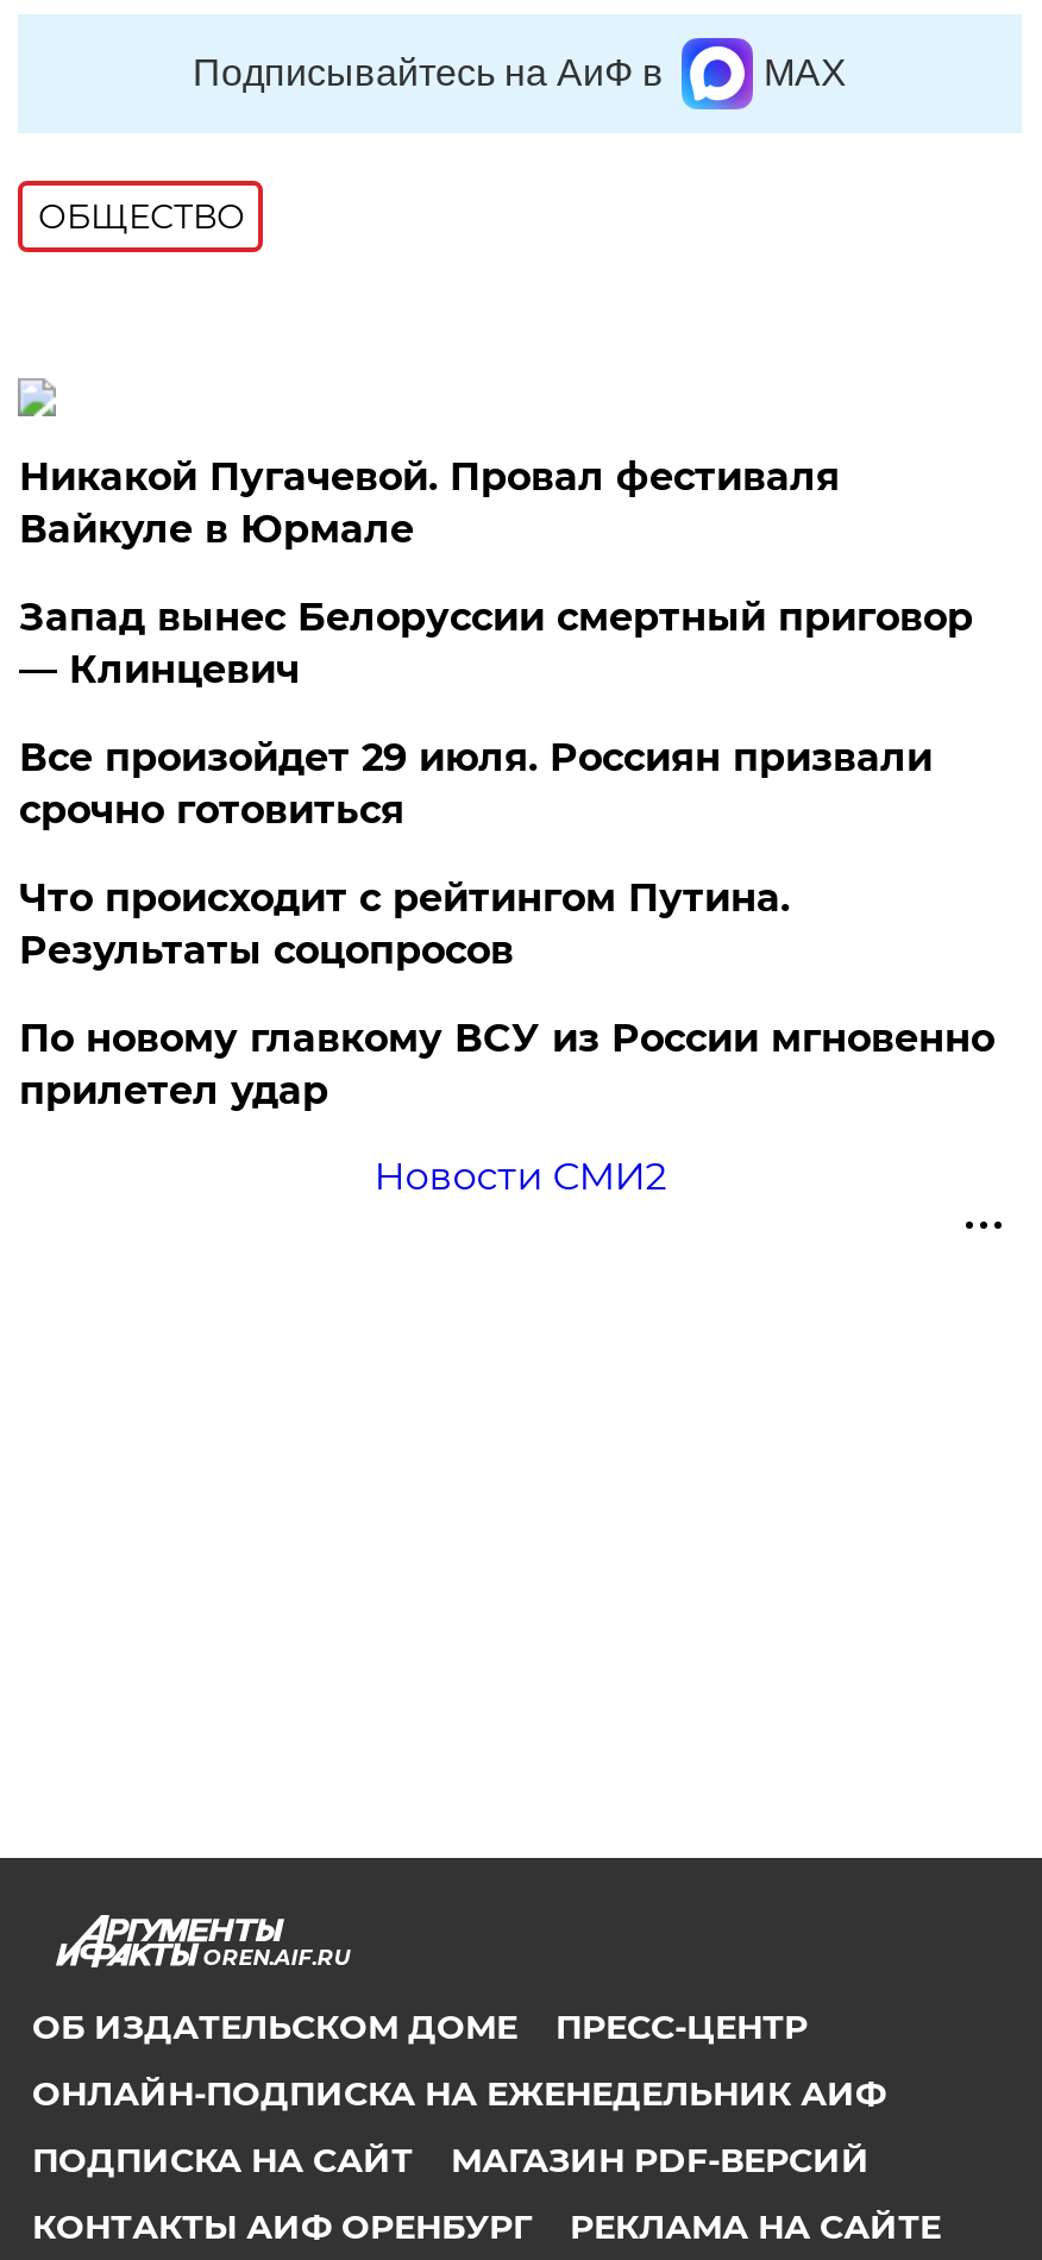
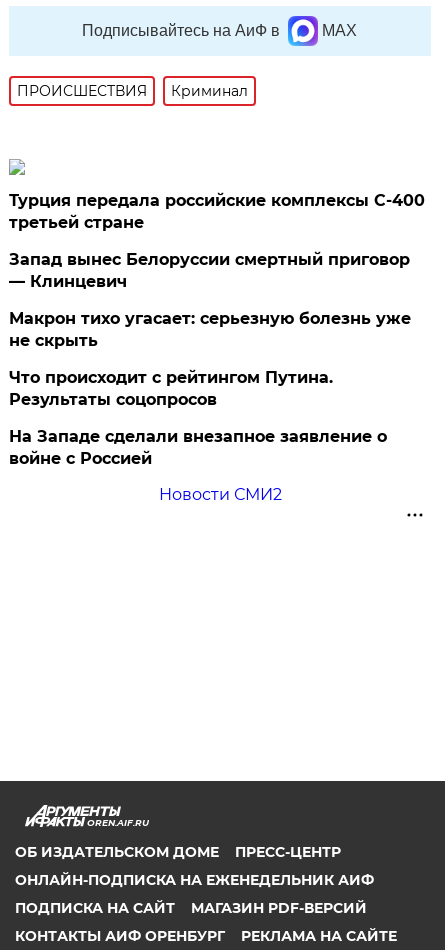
- ОБЩЕСТВО
+ ПРОИСШЕСТВИЯ
+ Криминал

- Никакой Пугачевой. Провал фестиваля
- Вайкуле в Юрмале
+ Турция передала российские комплексы С-400
+ третьей стране

- Все произойдет 29 июля. Россиян призвали
- срочно готовиться
+ Макрон тихо угасает: серьезную болезнь уже
+ не скрыть

- По новому главкому ВСУ из России мгновенно
- прилетел удар
+ На Западе сделали внезапное заявление о
+ войне с Россией
